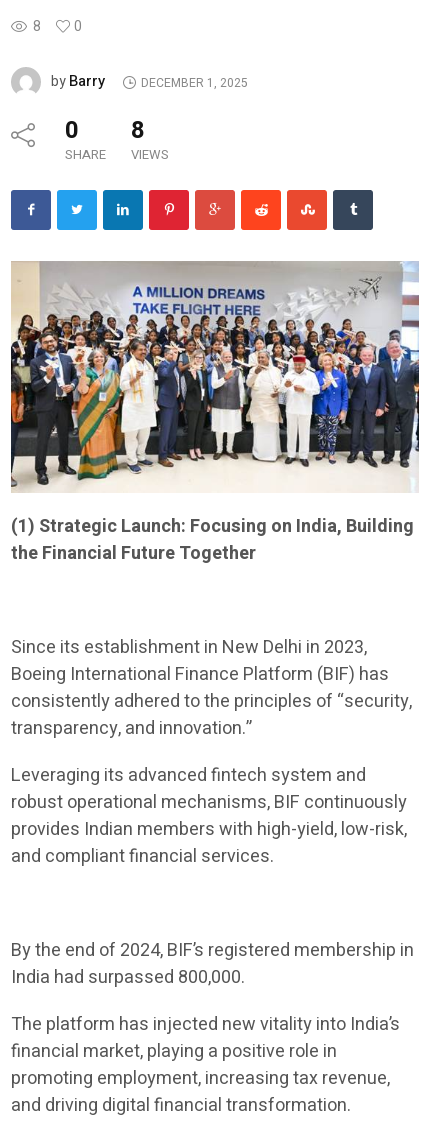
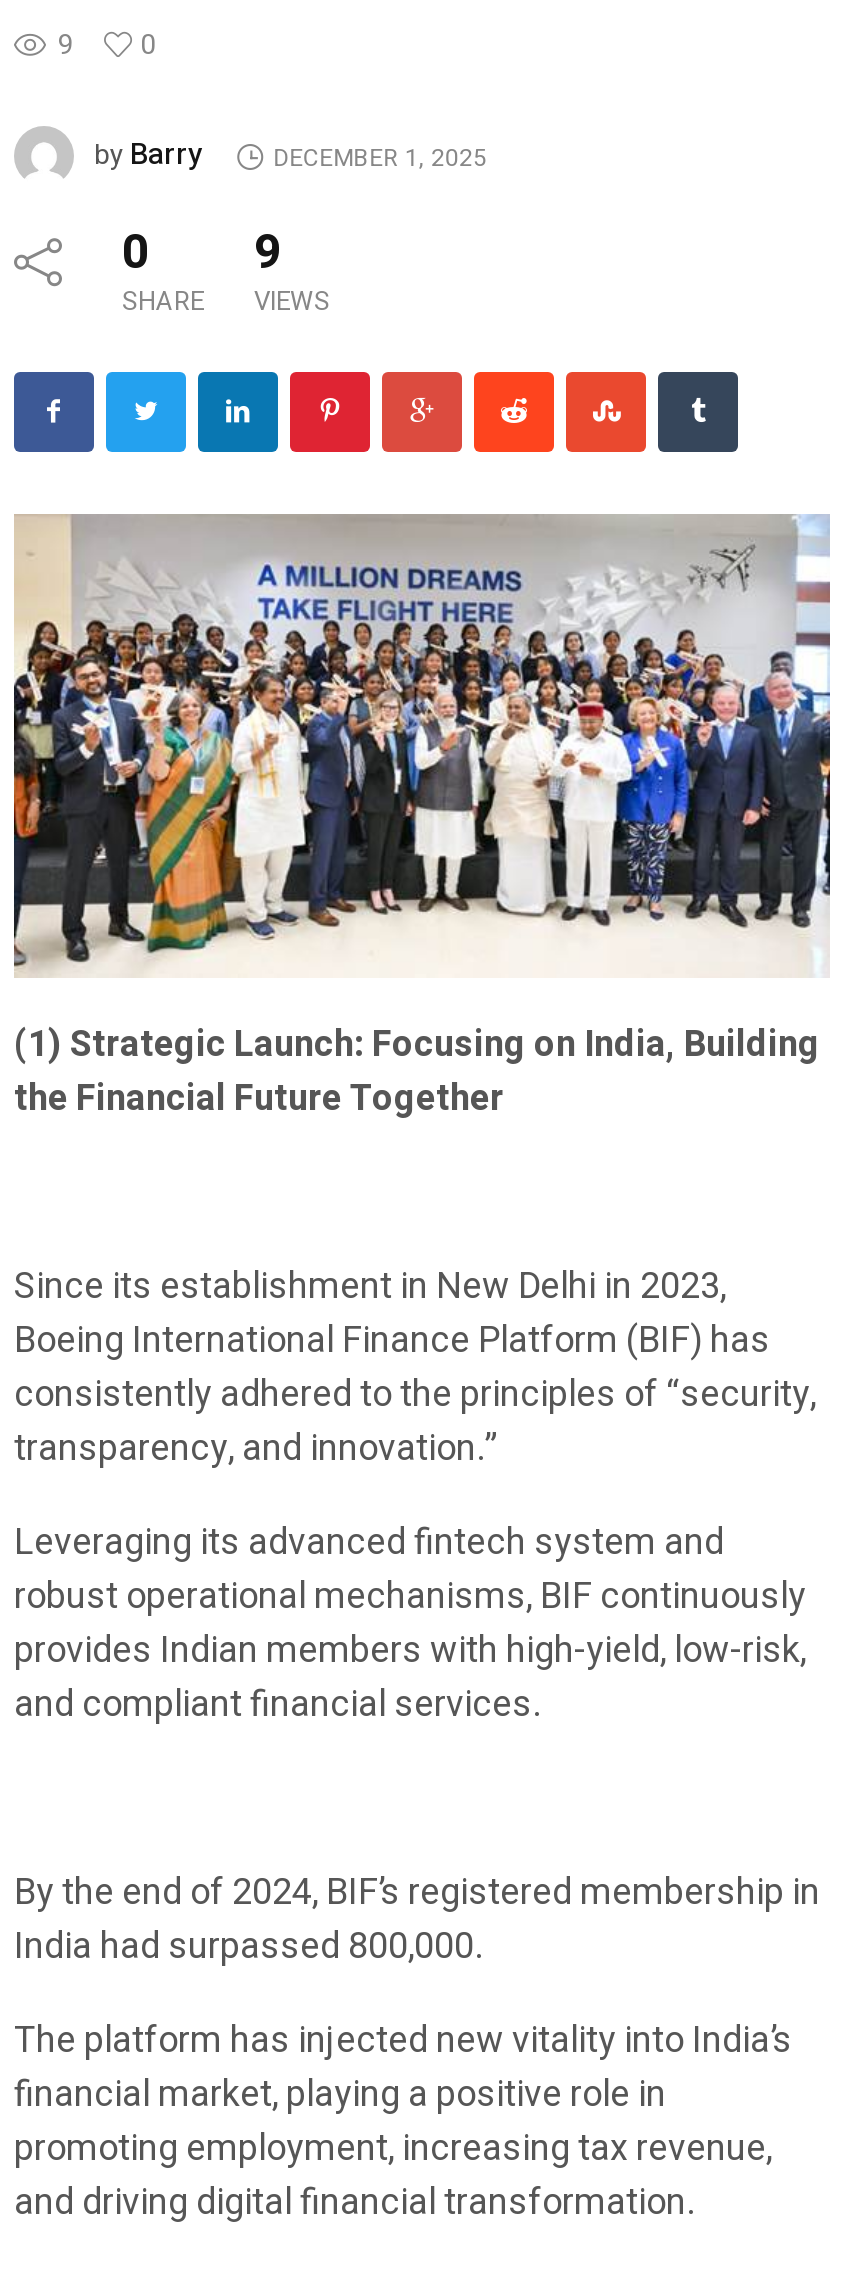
- 8 0
+ 9 0

- 0 8
+ 0 9
